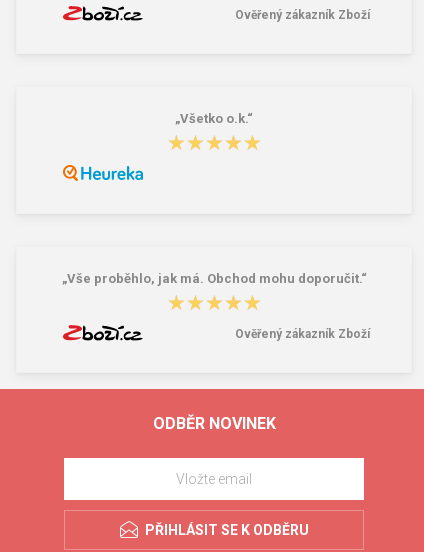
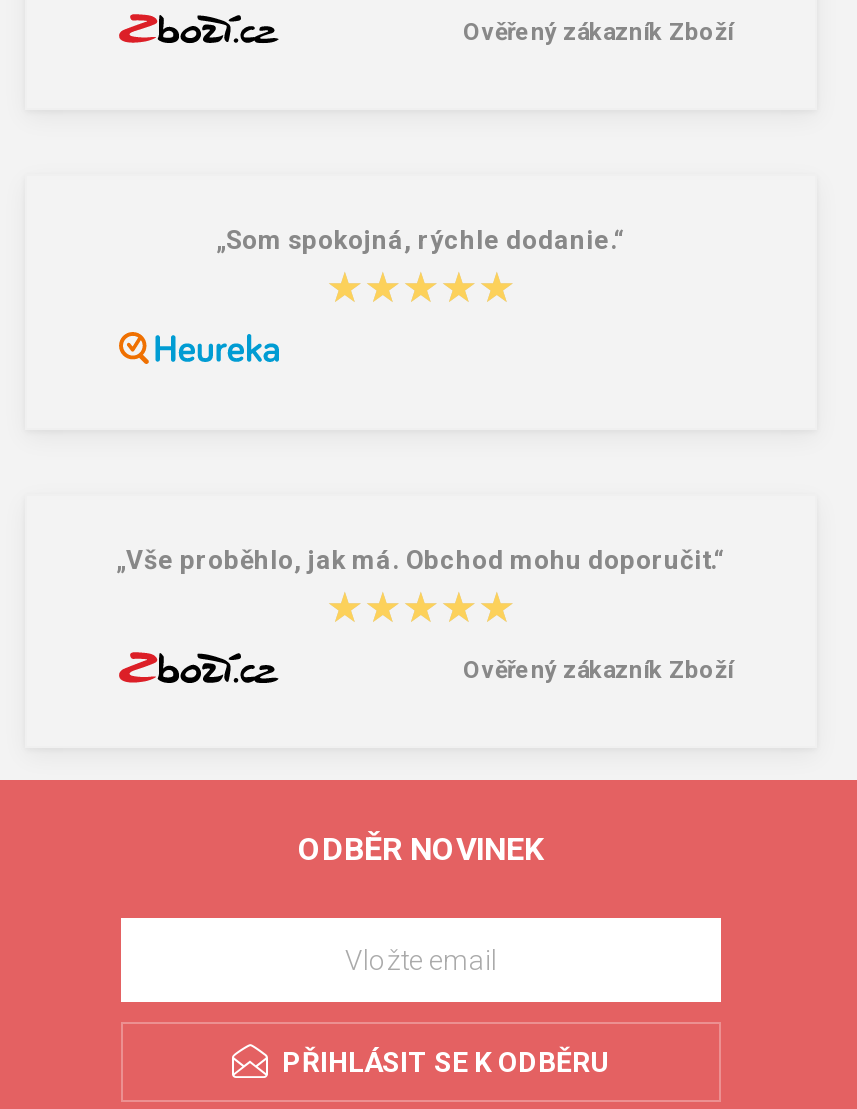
- „Všetko o.k.“
+ „Som spokojná, rýchle dodanie.“
